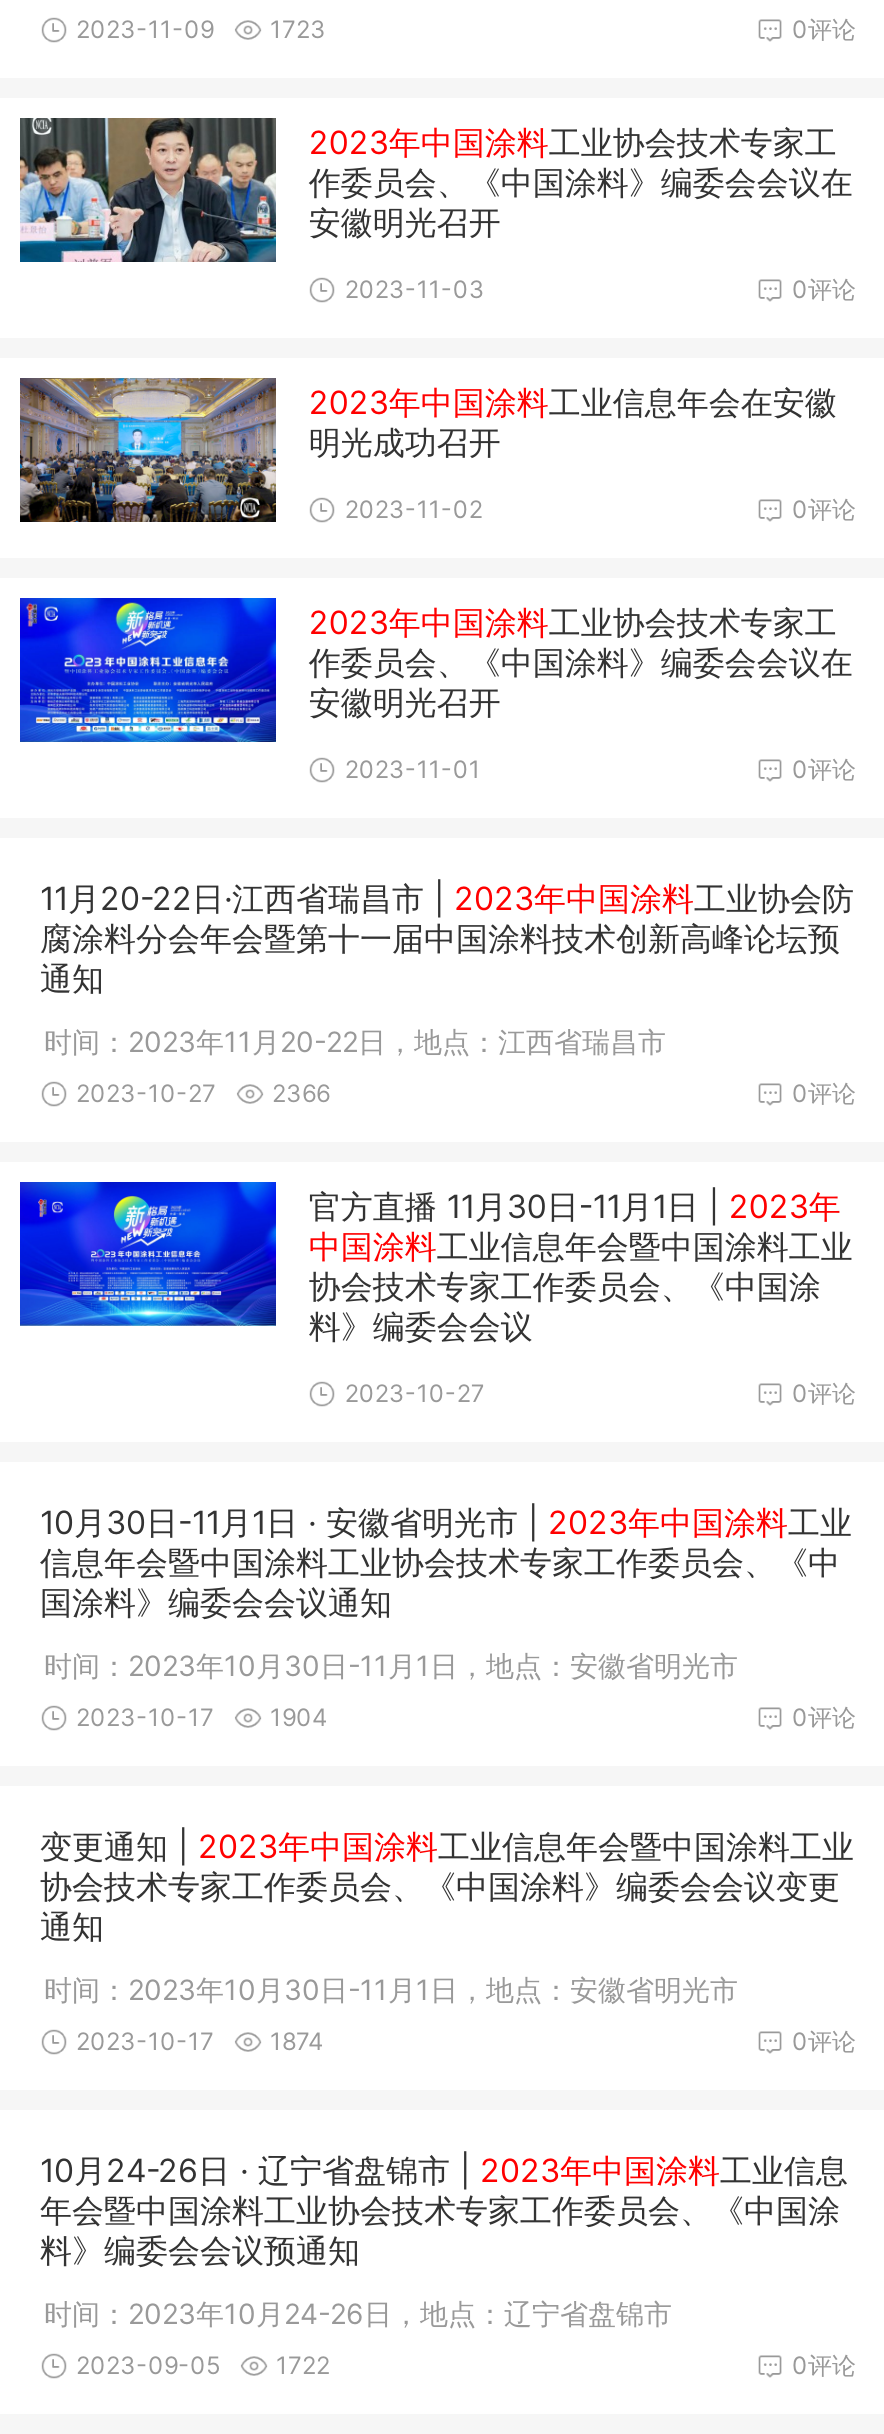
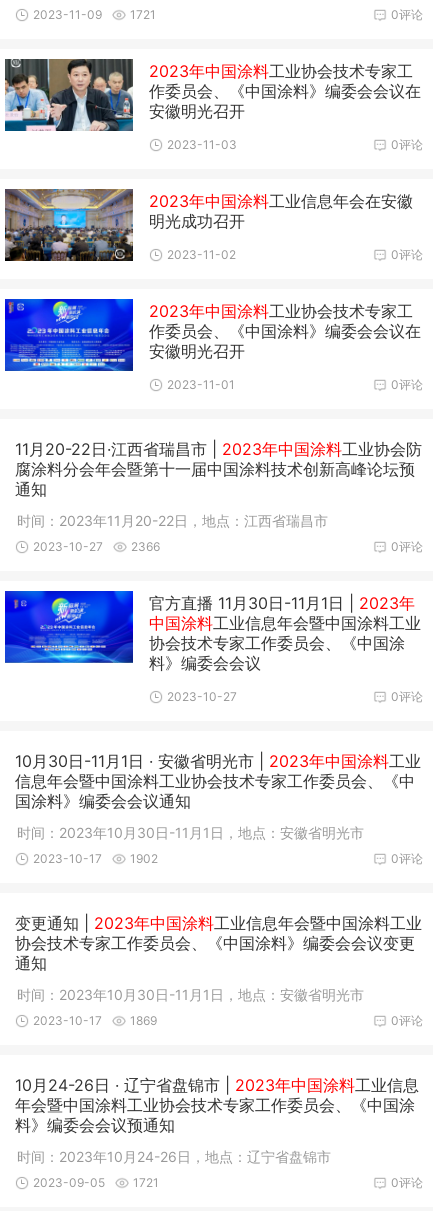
- 2023-11-09 1723
+ 2023-11-09 1721

- 2023-10-17 1904
+ 2023-10-17 1902

- 2023-10-17 1874
+ 2023-10-17 1869

- 2023-09-05 1722
+ 2023-09-05 1721
